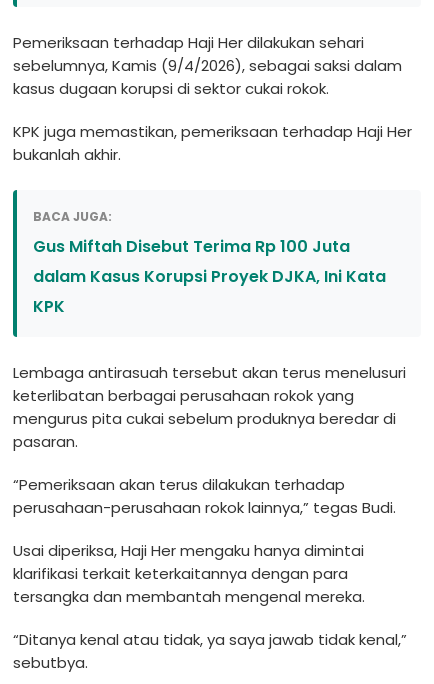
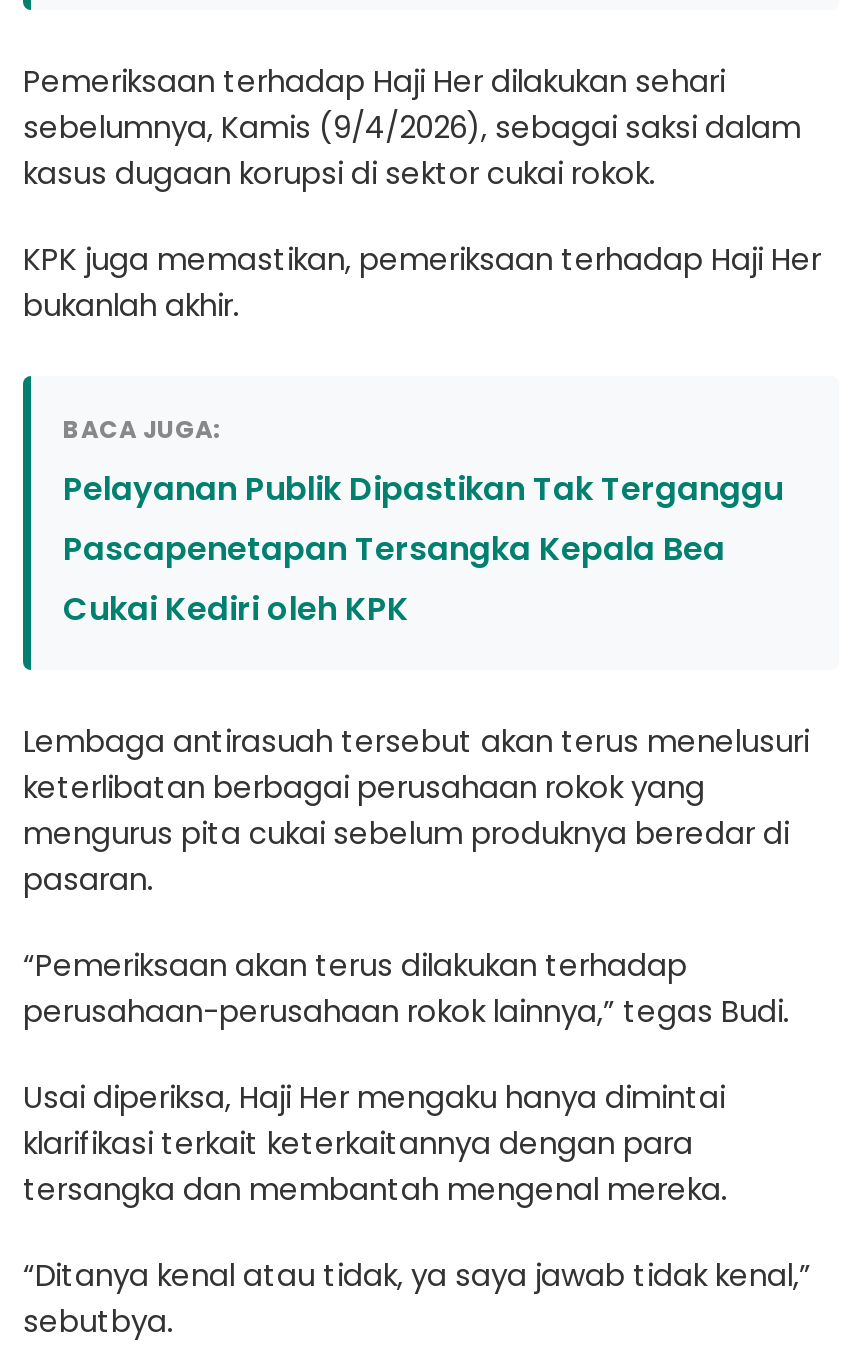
- Gus Miftah Disebut Terima Rp 100 Juta
- dalam Kasus Korupsi Proyek DJKA, Ini Kata
- KPK
+ Pelayanan Publik Dipastikan Tak Terganggu
+ Pascapenetapan Tersangka Kepala Bea
+ Cukai Kediri oleh KPK
